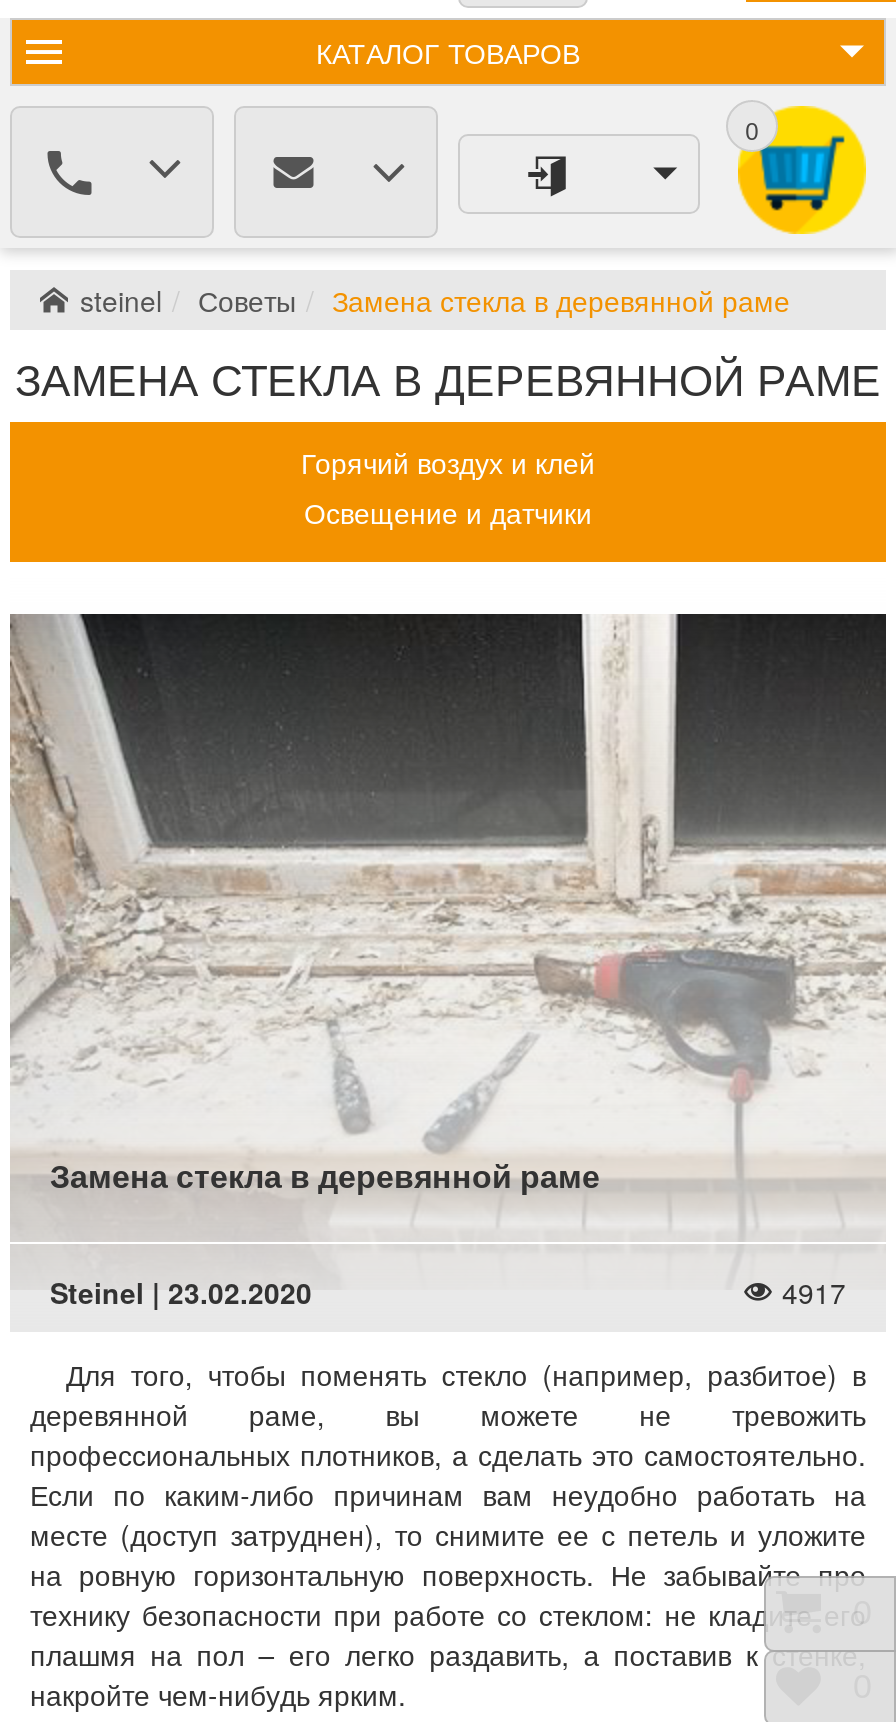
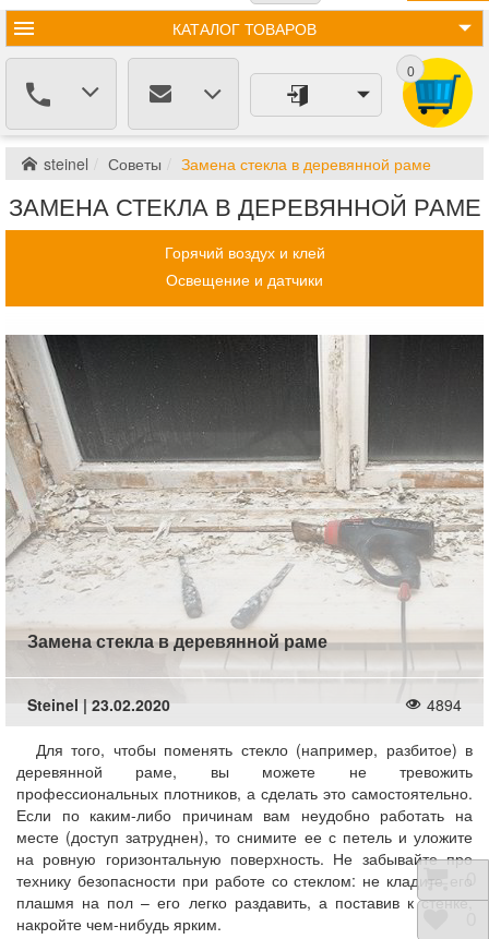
- 4917
+ 4894
